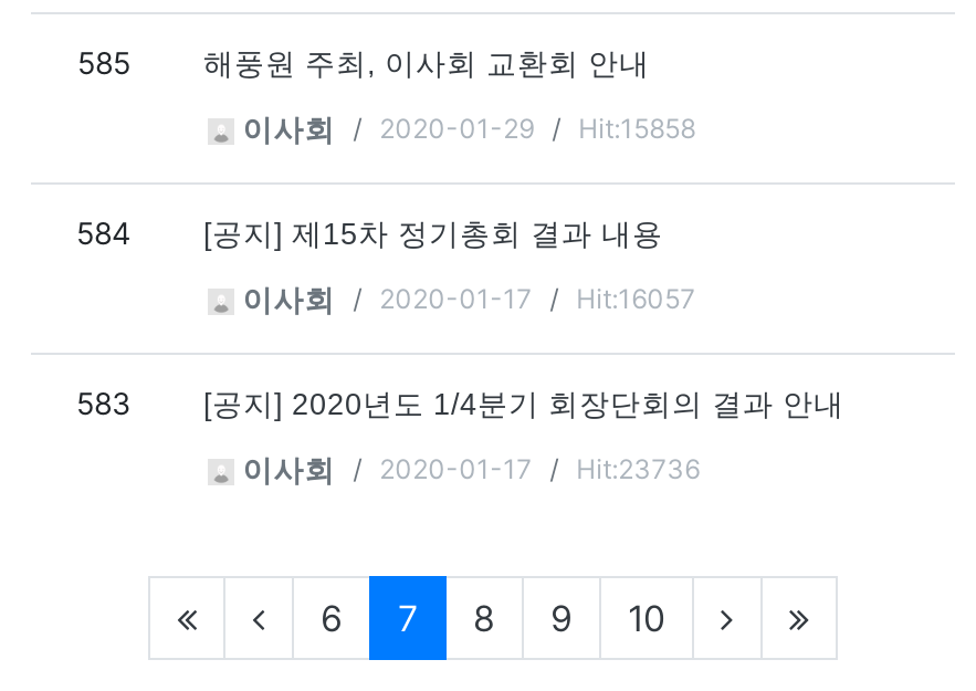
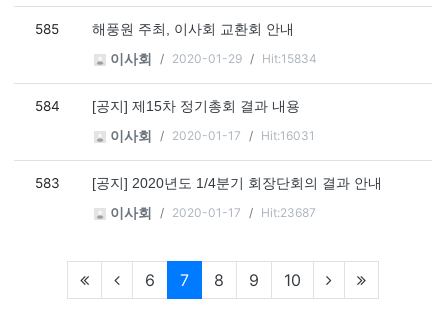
- 이사회 2020-01-29 Hit:15858
+ 이사회 2020-01-29 Hit:15834

- 이사회 2020-01-17 Hit:16057
+ 이사회 2020-01-17 Hit:16031

- 이사회 2020-01-17 Hit:23736
+ 이사회 2020-01-17 Hit:23687
